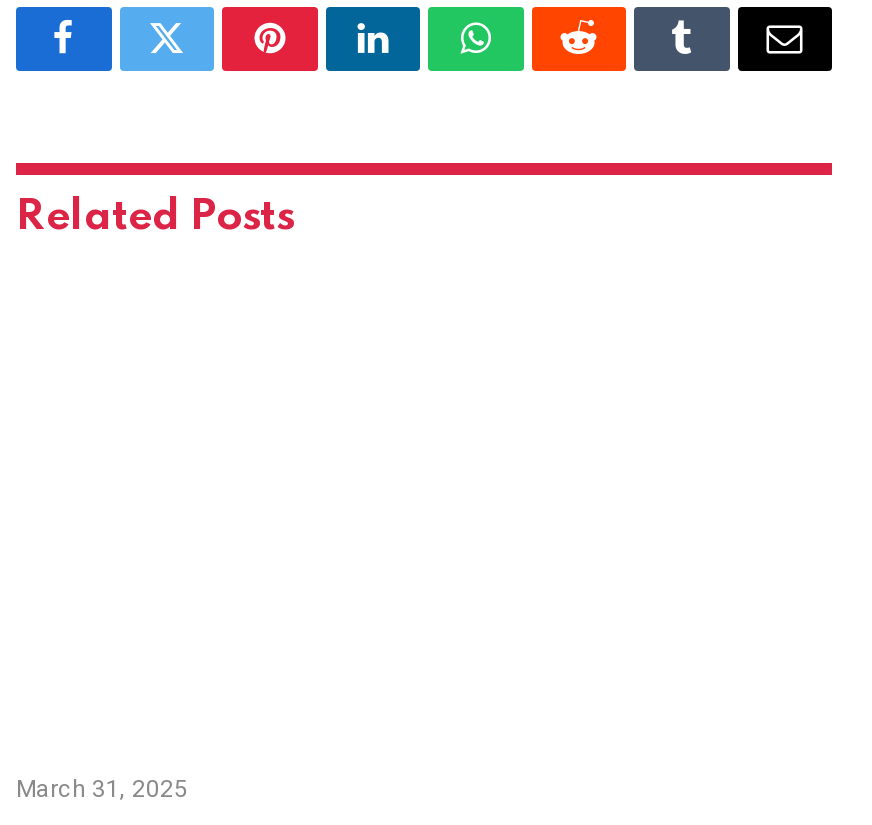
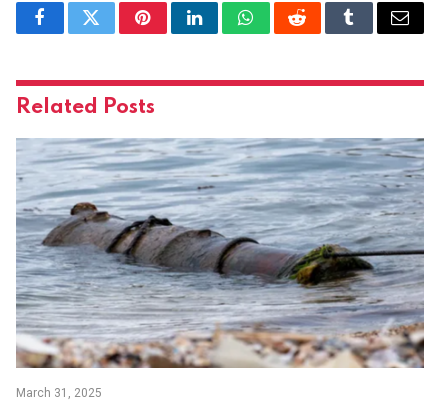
+ [image]
